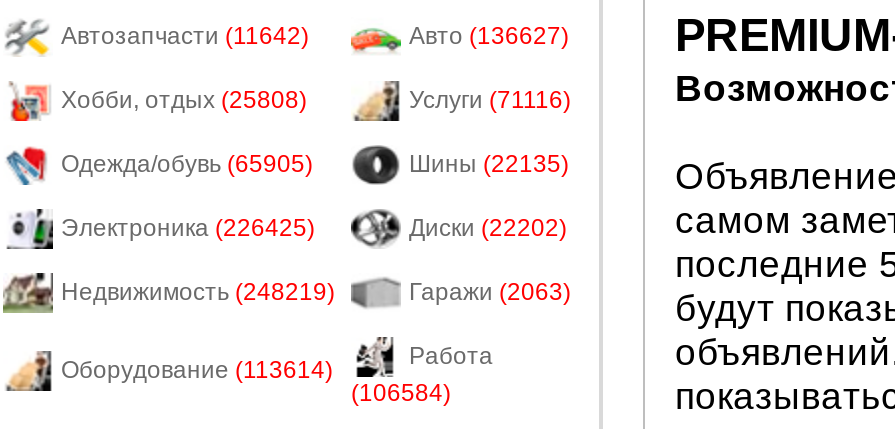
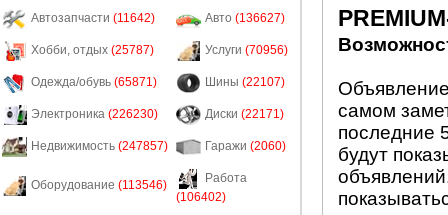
- Хобби, отдых (25808)
+ Хобби, отдых (25787)

- Услуги (71116)
+ Услуги (70956)

- Одежда/обувь (65905)
+ Одежда/обувь (65871)

- Шины (22135)
+ Шины (22107)

- Электроника (226425)
+ Электроника (226230)

- Диски (22202)
+ Диски (22171)

- Недвижимость (248219)
+ Недвижимость (247857)

- Гаражи (2063)
+ Гаражи (2060)

- Оборудование (113614)
+ Оборудование (113546)

- (106584)
+ (106402)
